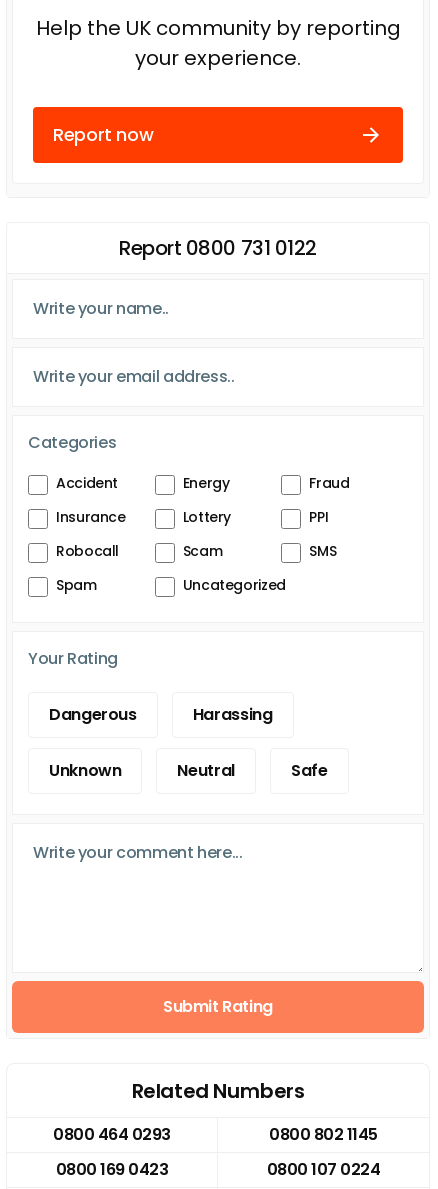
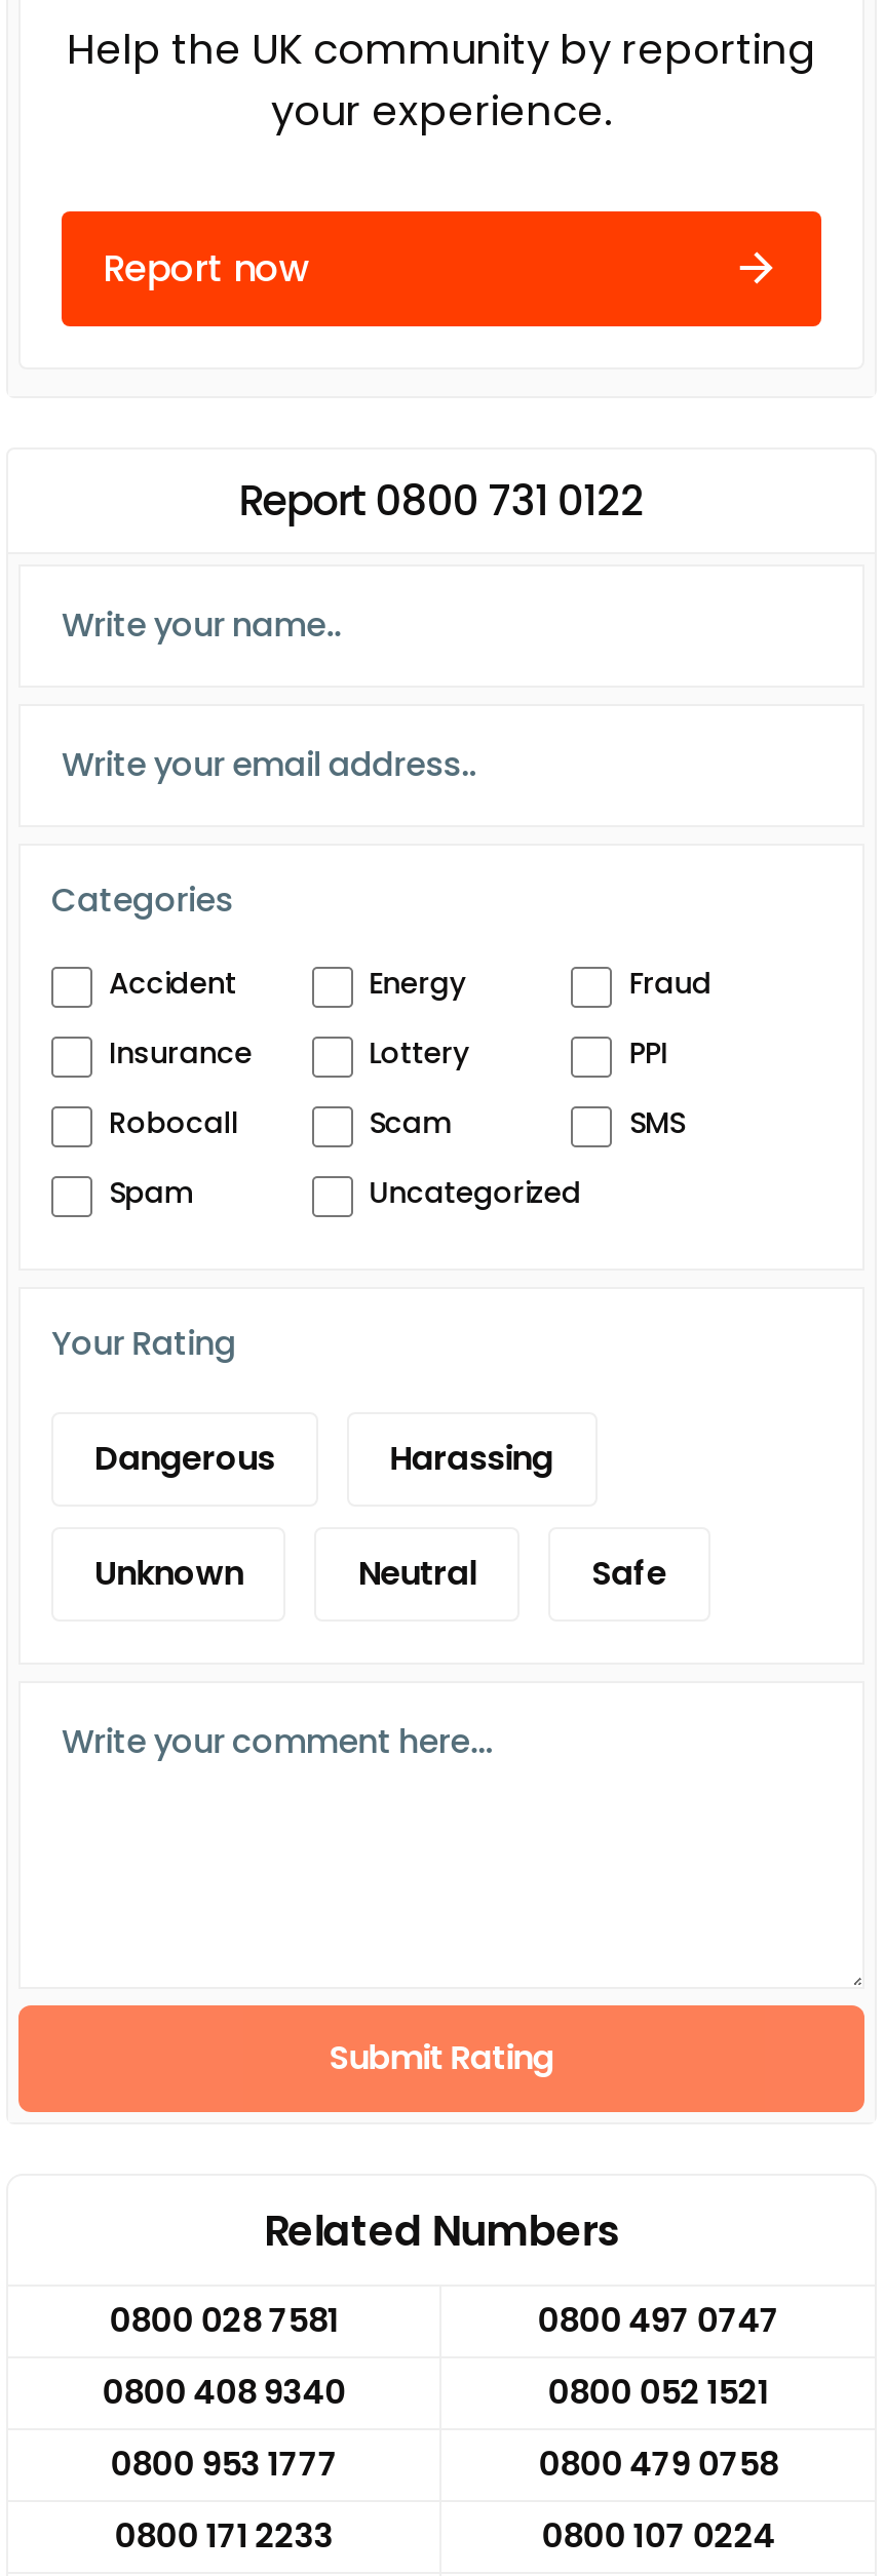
- 0800 464 0293
- 0800 802 1145
- 0800 169 0423
+ 0800 028 7581
+ 0800 497 0747
+ 0800 408 9340
+ 0800 052 1521
+ 0800 953 1777
+ 0800 479 0758
+ 0800 171 2233
